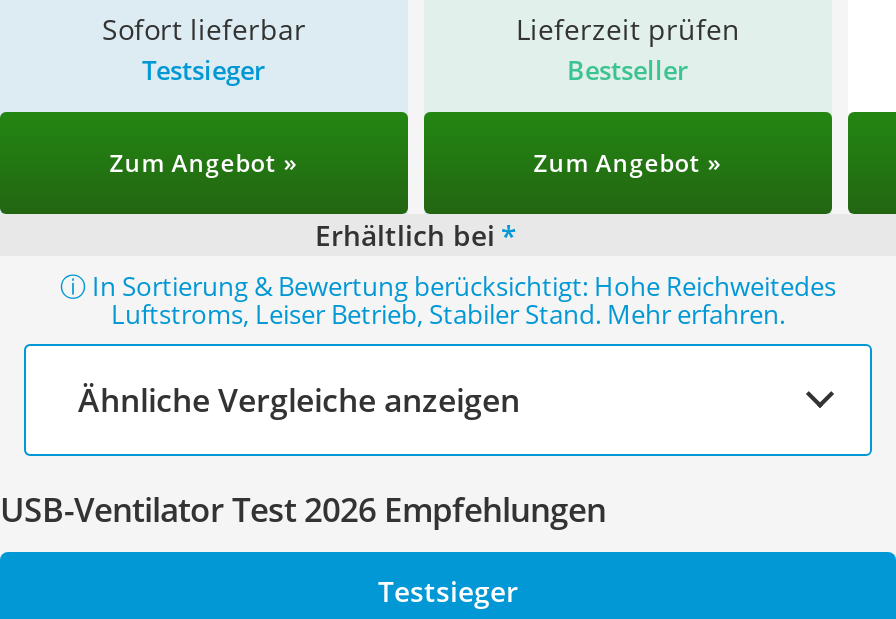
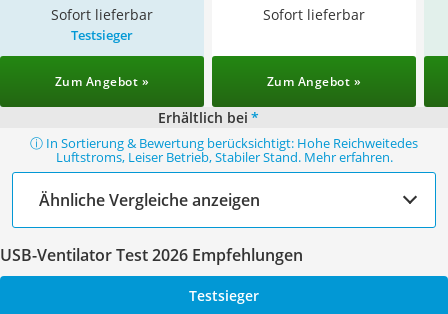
- Lieferzeit prüfen
+ Sofort lieferbar

- Bestseller
